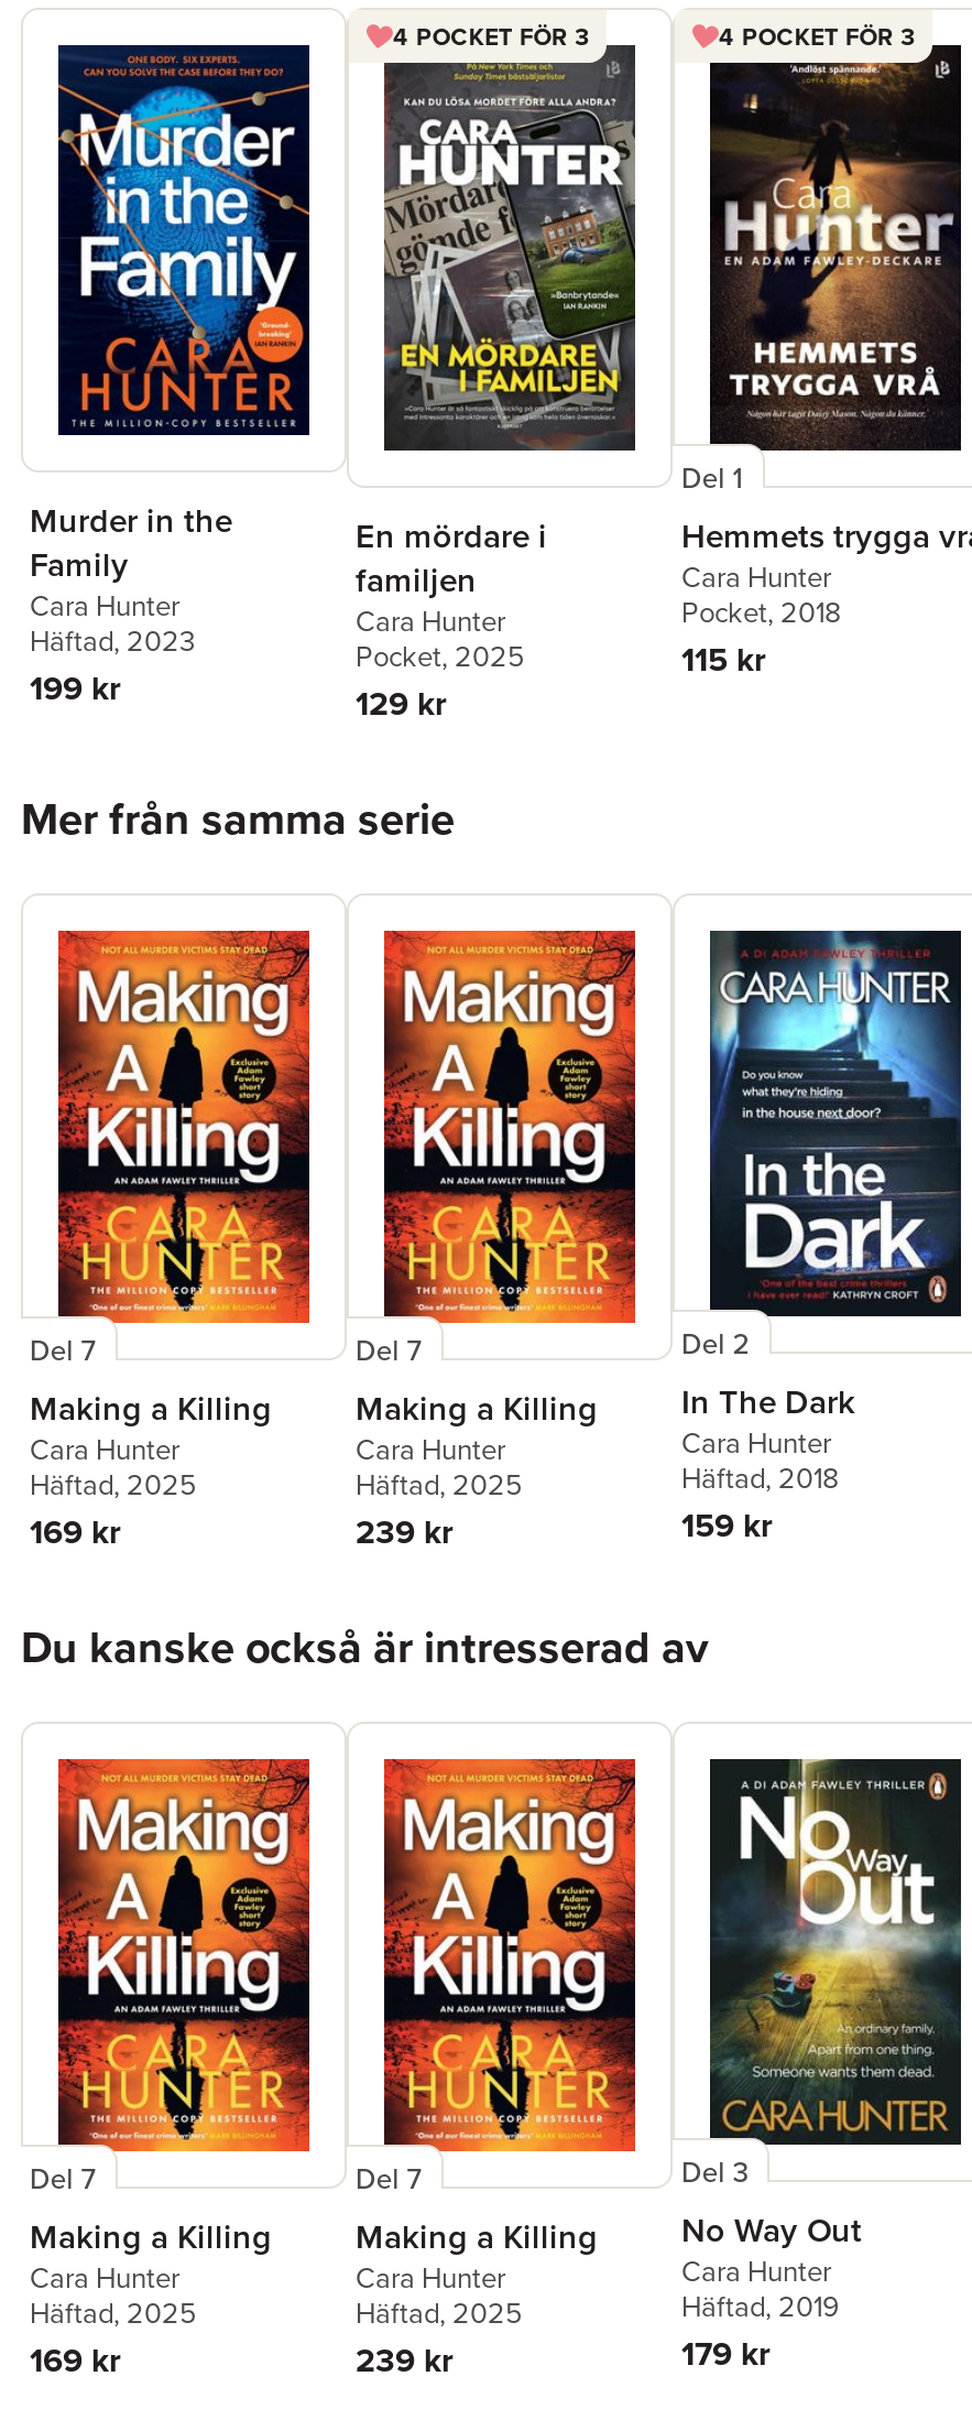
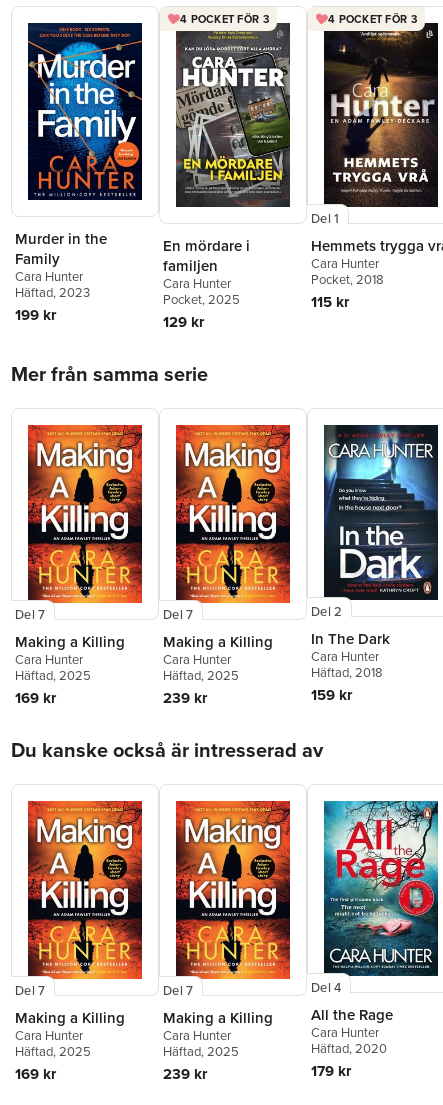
- [image]
- Del 3
- No Way Out
+ [image]
+ Del 4
+ All the Rage

- Häftad, 2019
+ Häftad, 2020
